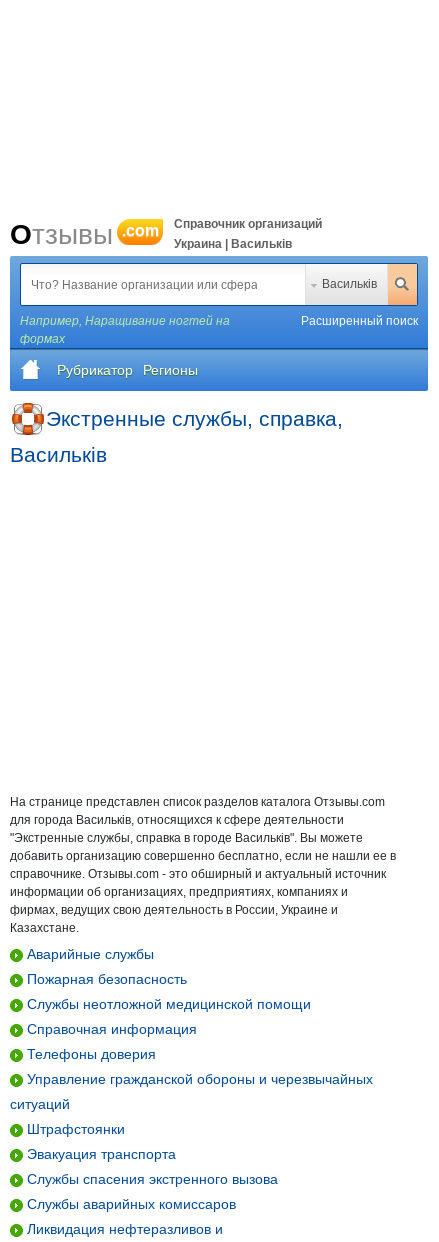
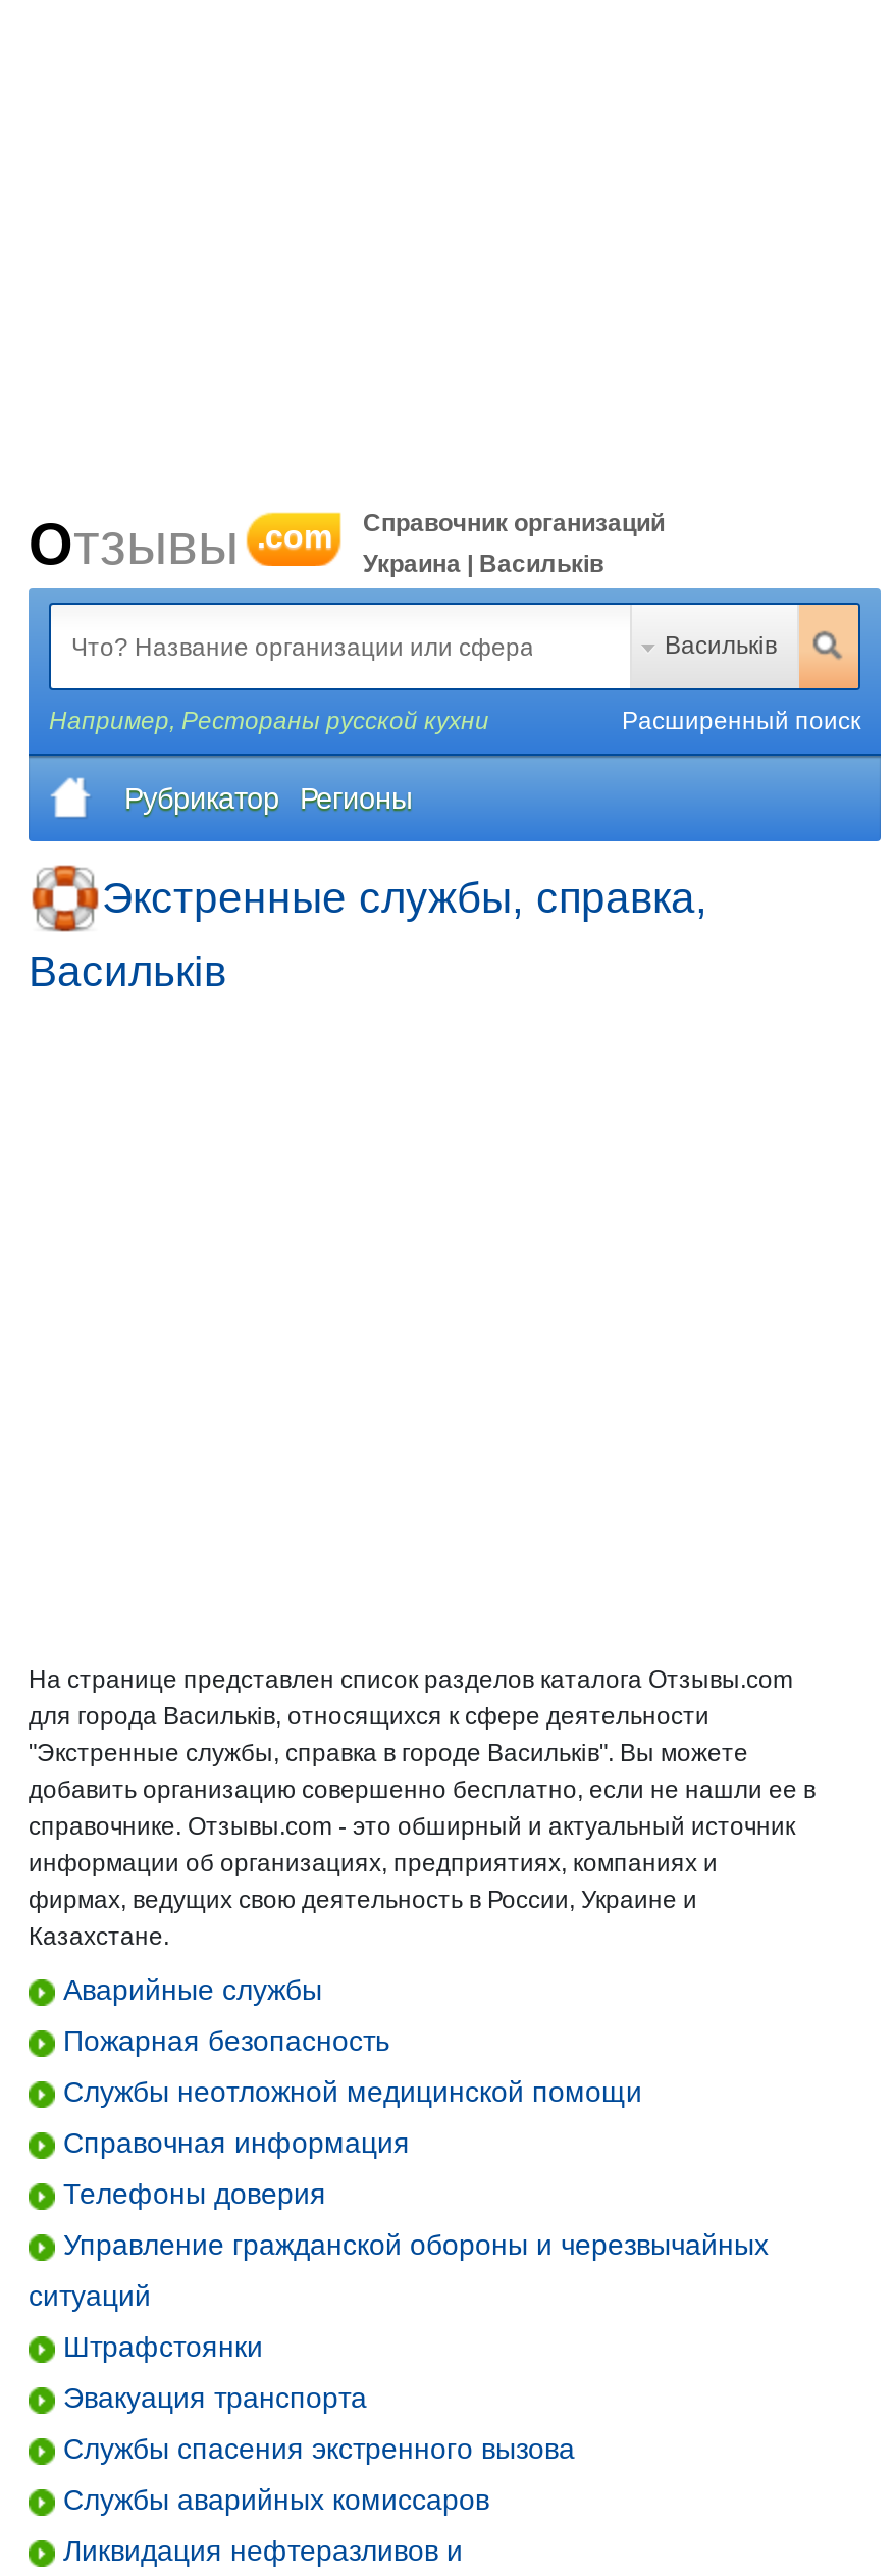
- Например, Наращивание ногтей на
- формах
+ Например, Рестораны русской кухни
